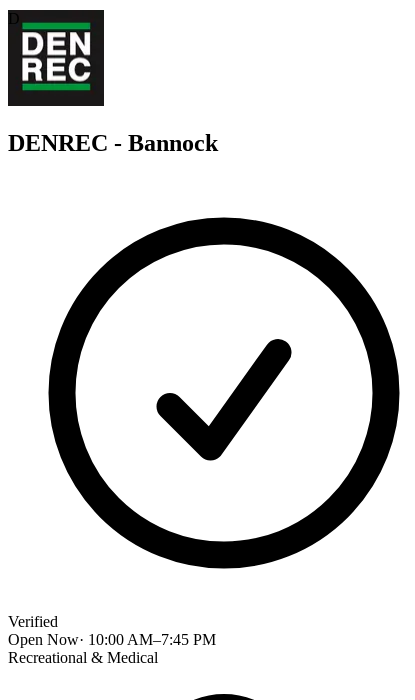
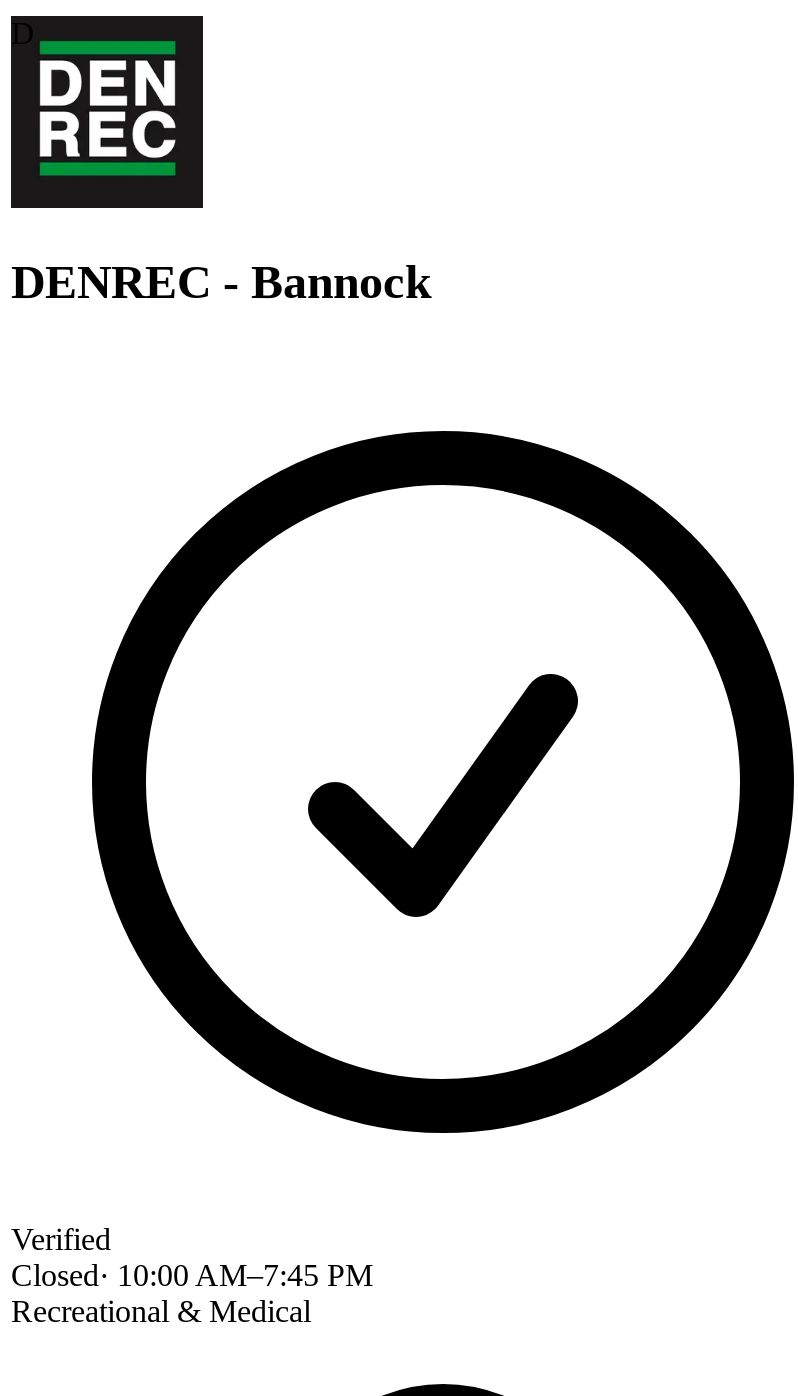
- Open Now · 10:00 AM–7:45 PM
+ Closed · 10:00 AM–7:45 PM
